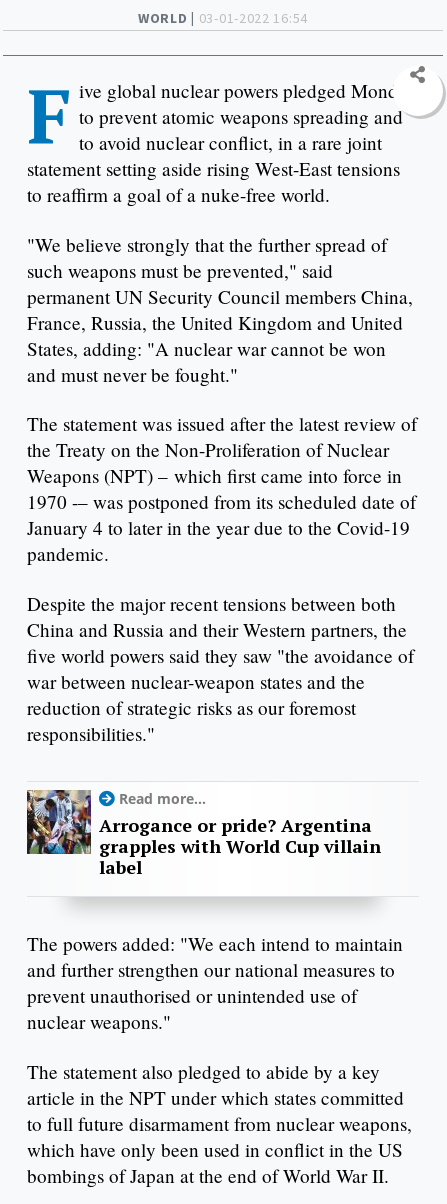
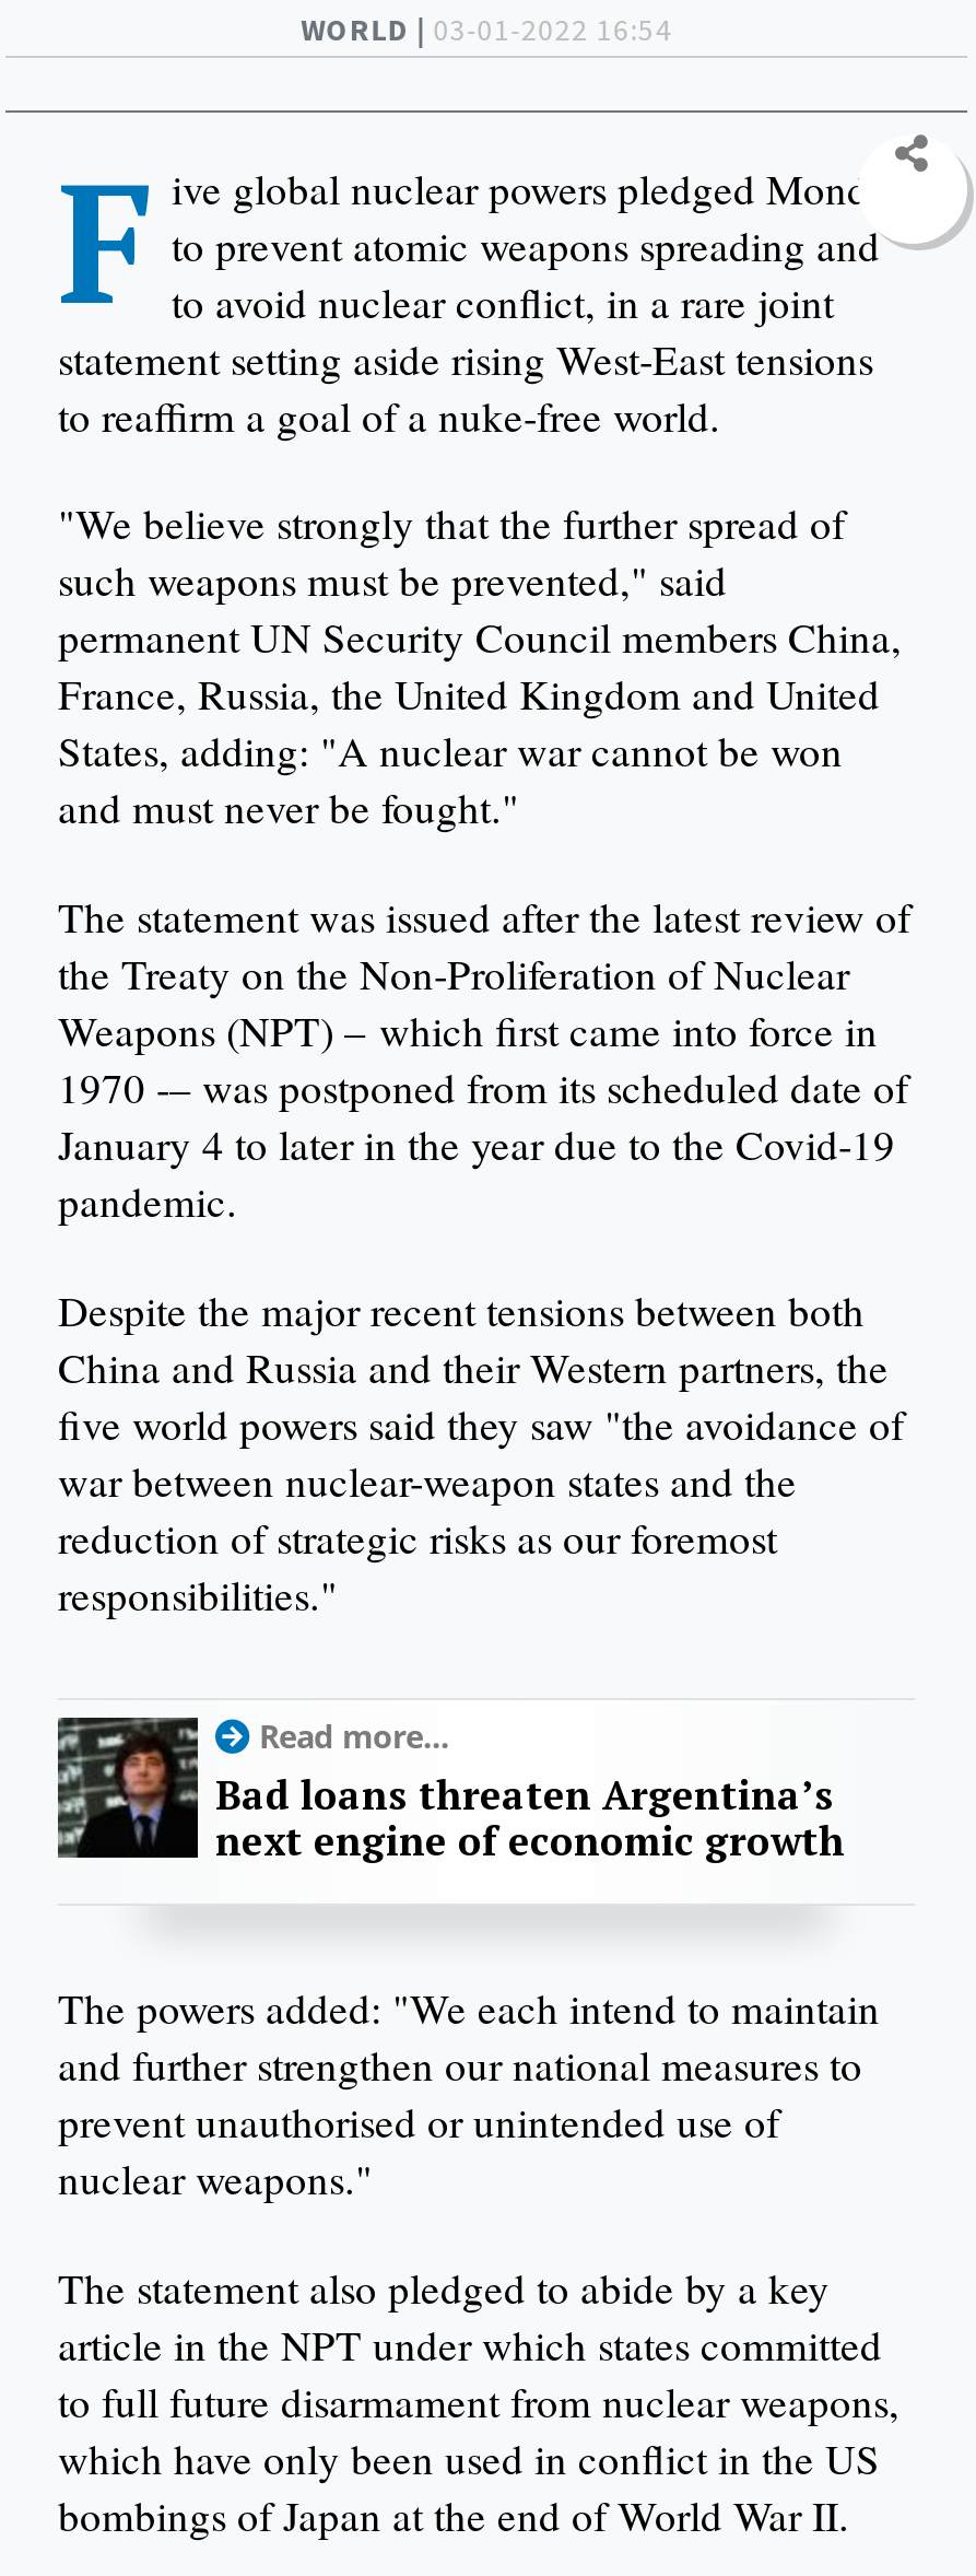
- [image]
- Arrogance or pride? Argentina
- grapples with World Cup villain
- label
+ [image]
+ Bad loans threaten Argentina’s
+ next engine of economic growth
